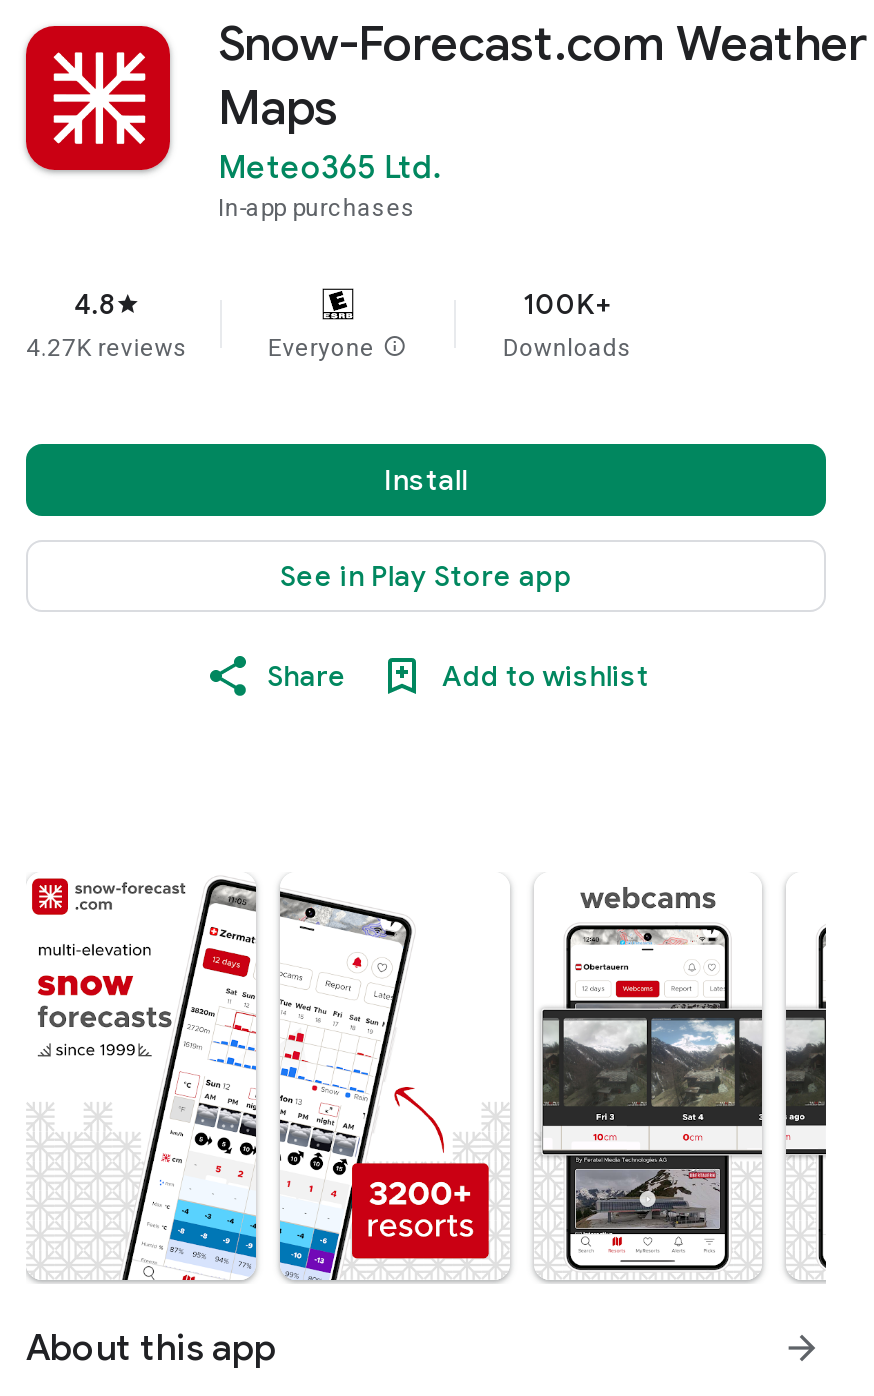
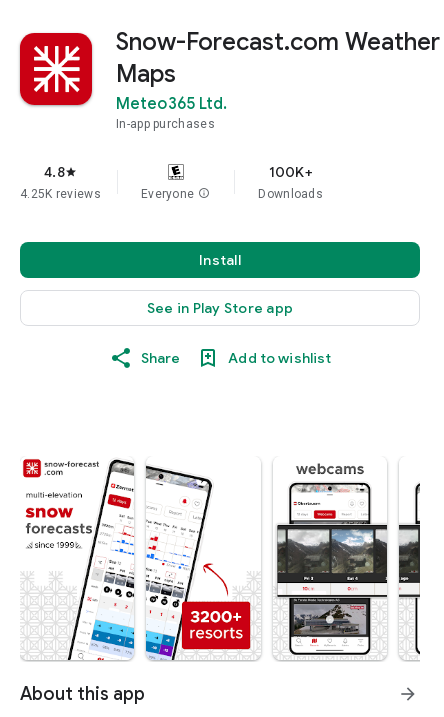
- 4.27K reviews
+ 4.25K reviews
